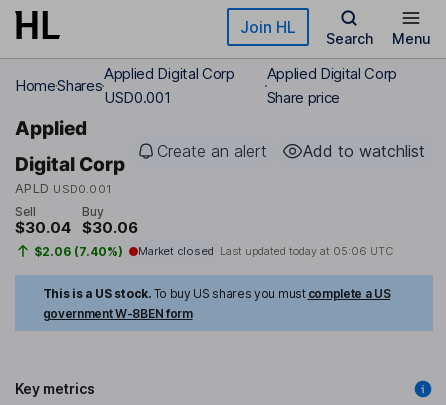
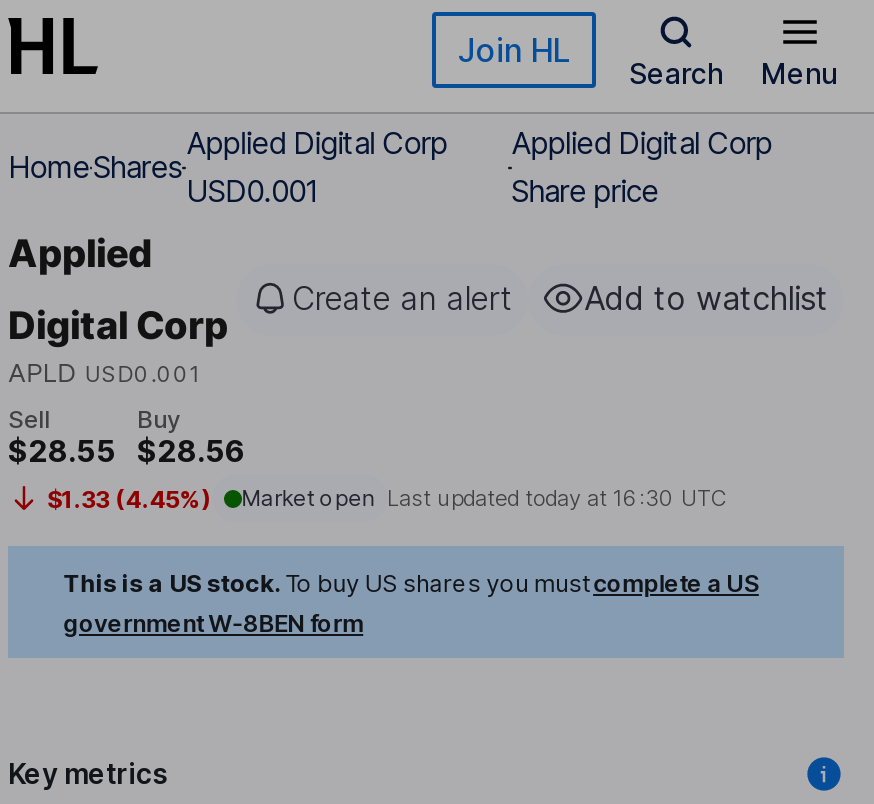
- $30.04
+ $28.55

- $30.06
+ $28.56

- $2.06 (7.40%)
+ $1.33 (4.45%)

- Market closed Last updated today at 05:06 UTC
+ Market open Last updated today at 16:30 UTC
